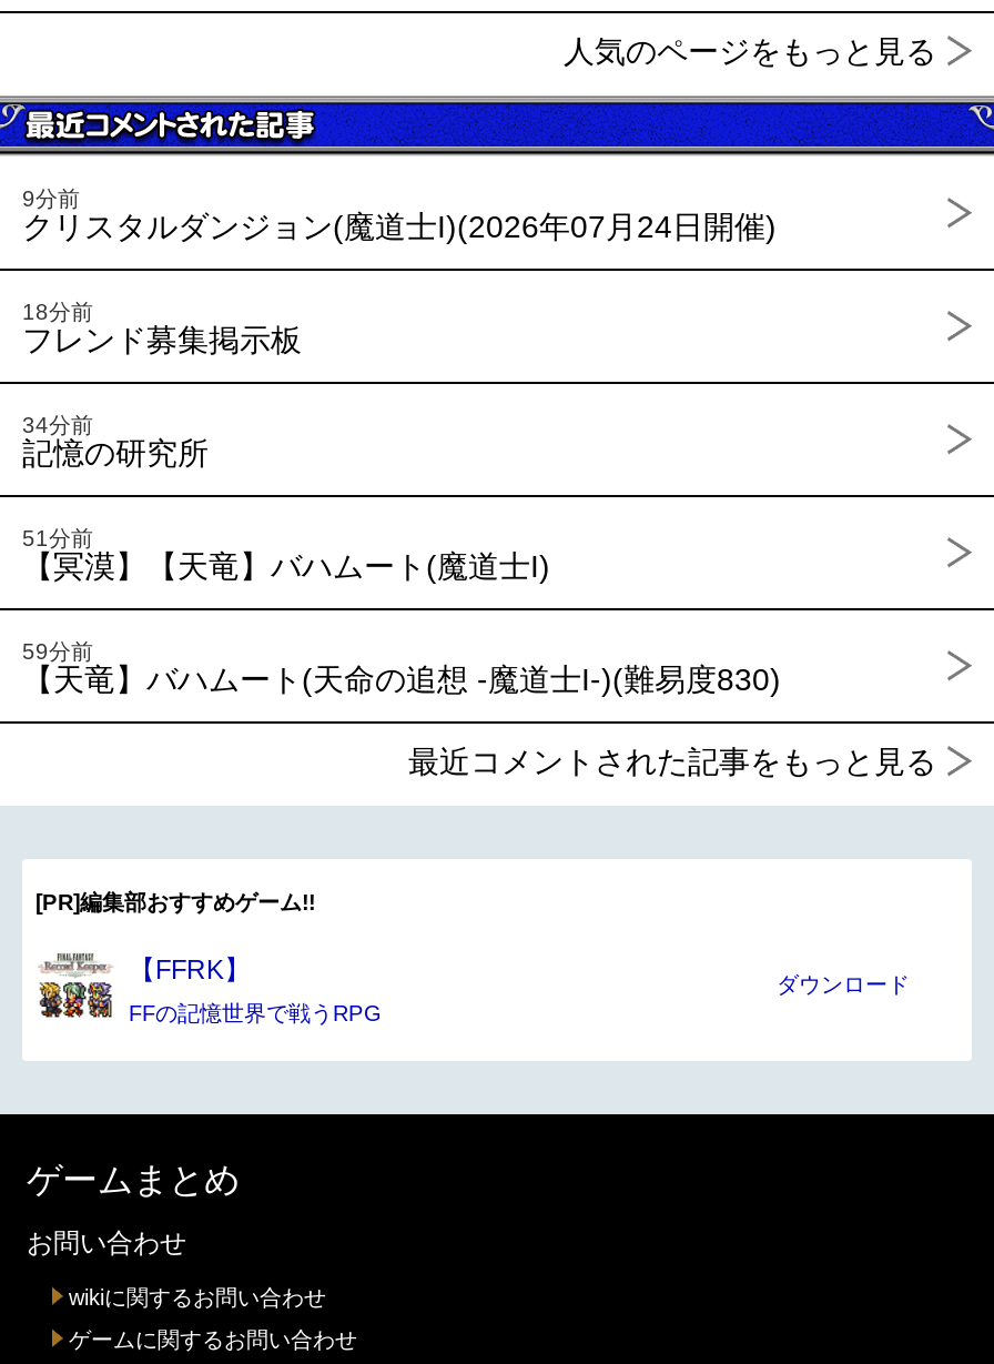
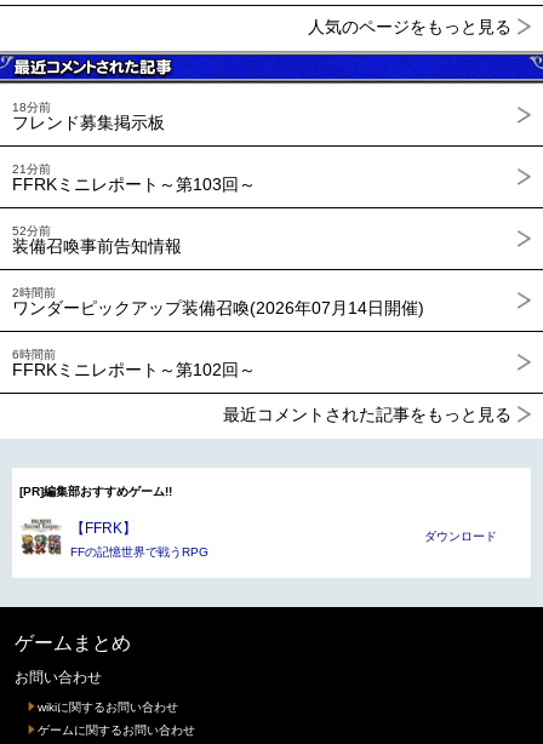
- 9分前
- クリスタルダンジョン(魔道士I)(2026年07月24日開催)

moved up: 18分前 | フレンド募集掲示板

- 34分前
- 記憶の研究所
- 51分前
- 【冥漠】【天竜】バハムート(魔道士I)
- 59分前
- 【天竜】バハムート(天命の追想 -魔道士I-)(難易度830)
+ 21分前
+ FFRKミニレポート～第103回～
+ 52分前
+ 装備召喚事前告知情報
+ 2時間前
+ ワンダーピックアップ装備召喚(2026年07月14日開催)
+ 6時間前
+ FFRKミニレポート～第102回～
